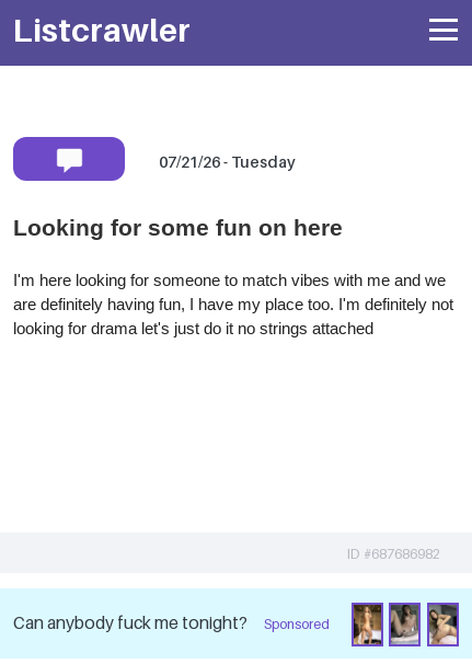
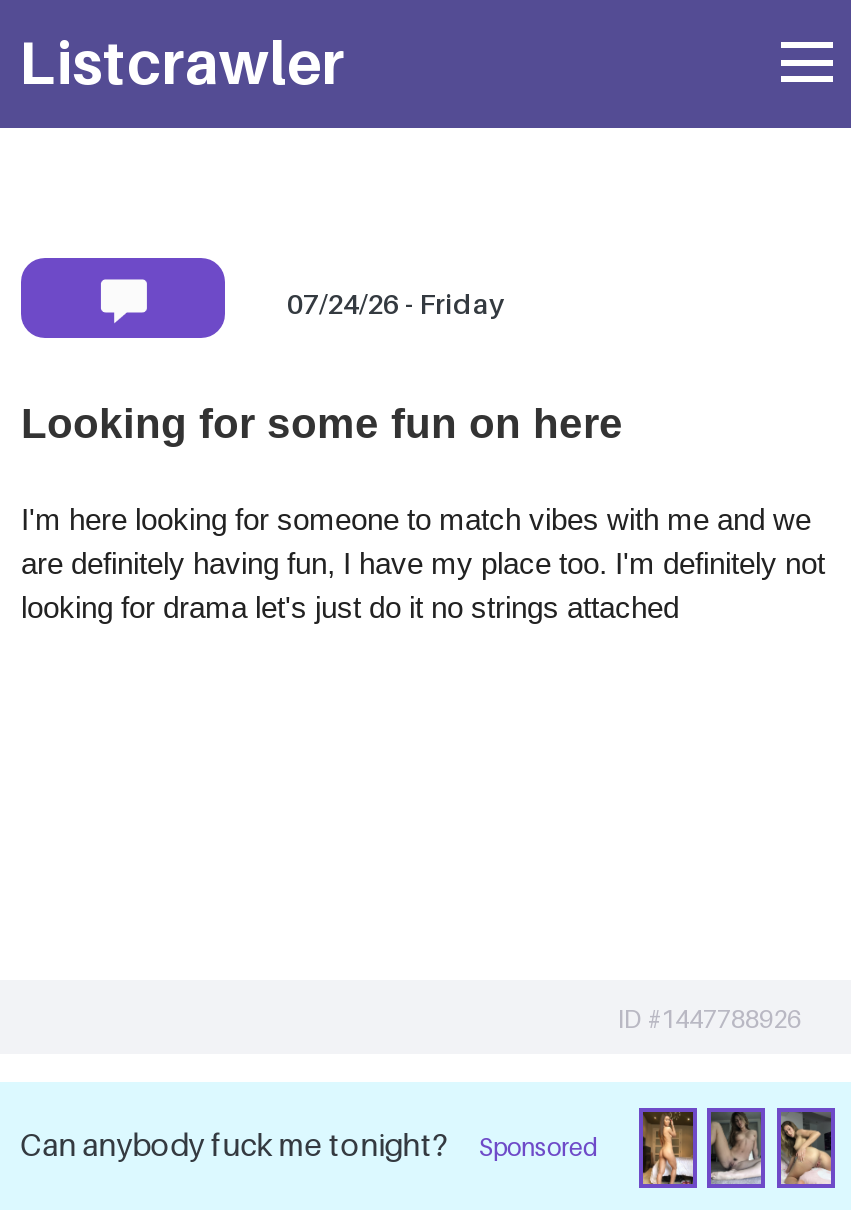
- 07/21/26 - Tuesday
+ 07/24/26 - Friday

- ID #687686982
+ ID #1447788926
